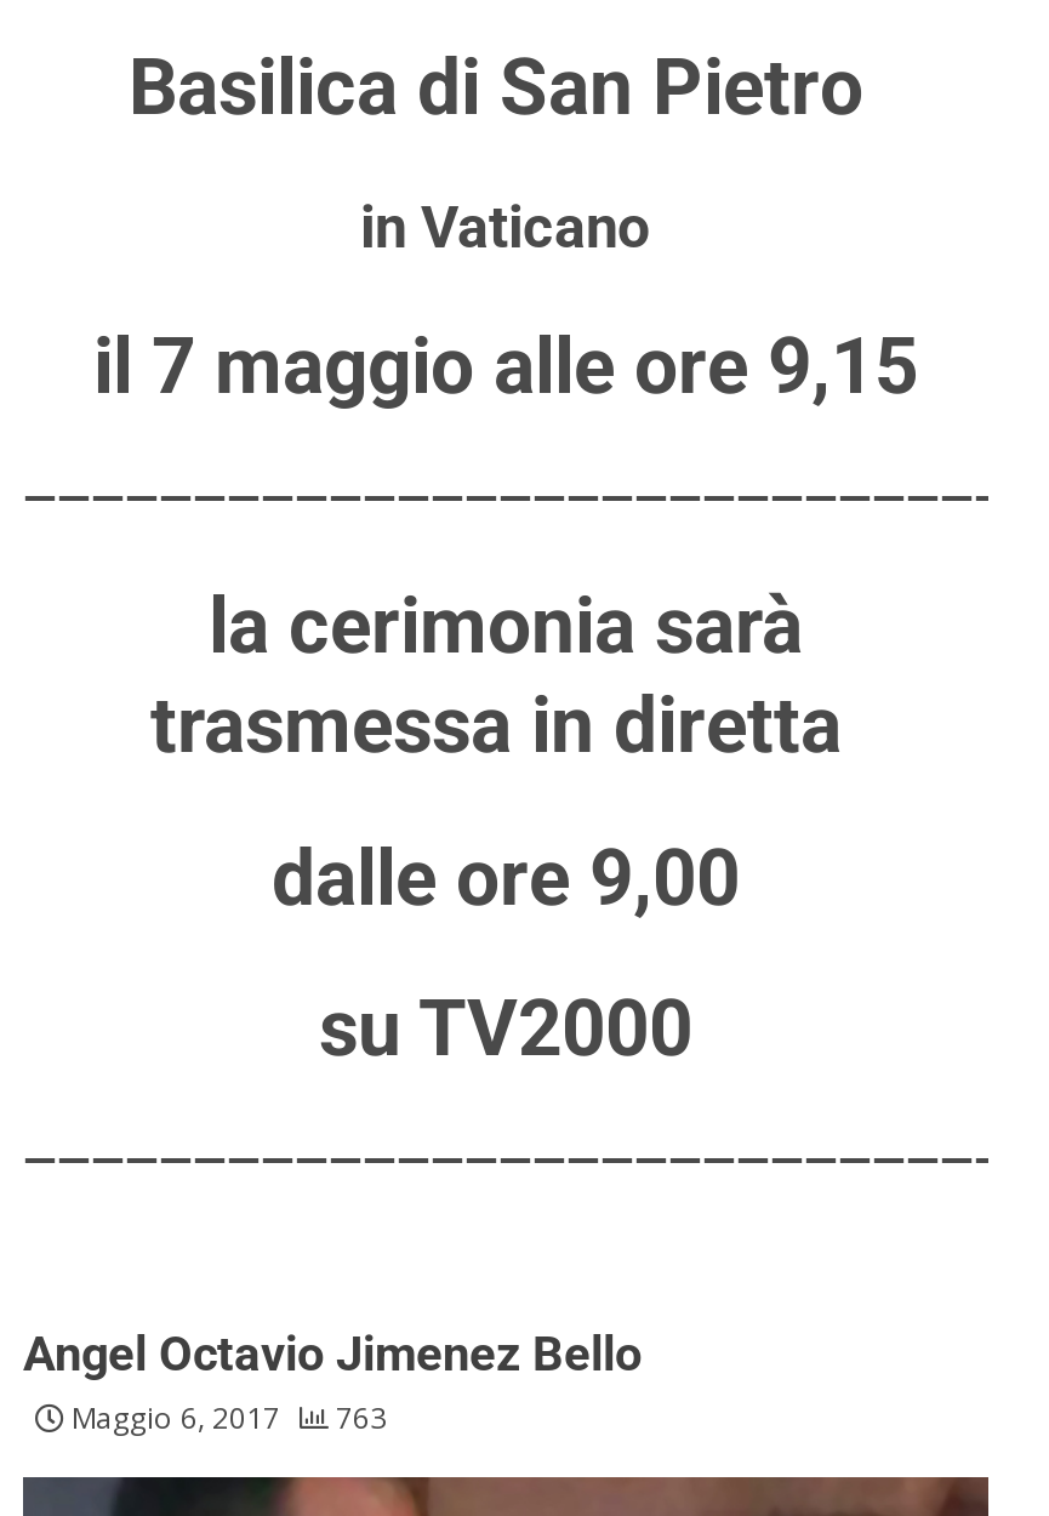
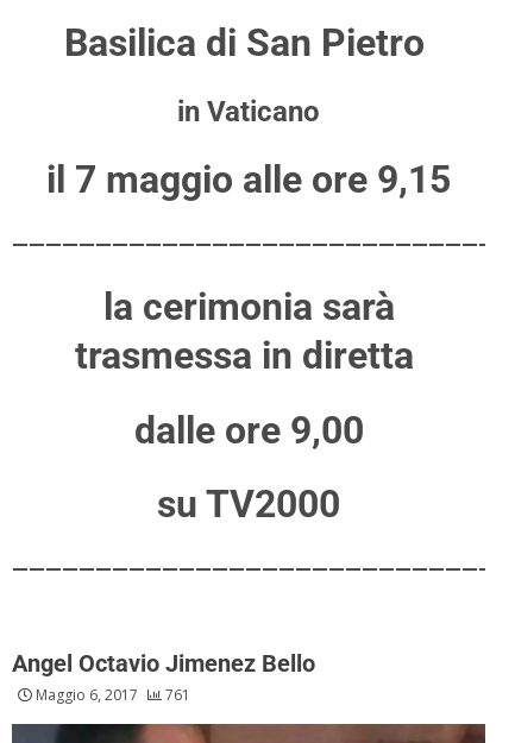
- Maggio 6, 2017 763
+ Maggio 6, 2017 761
